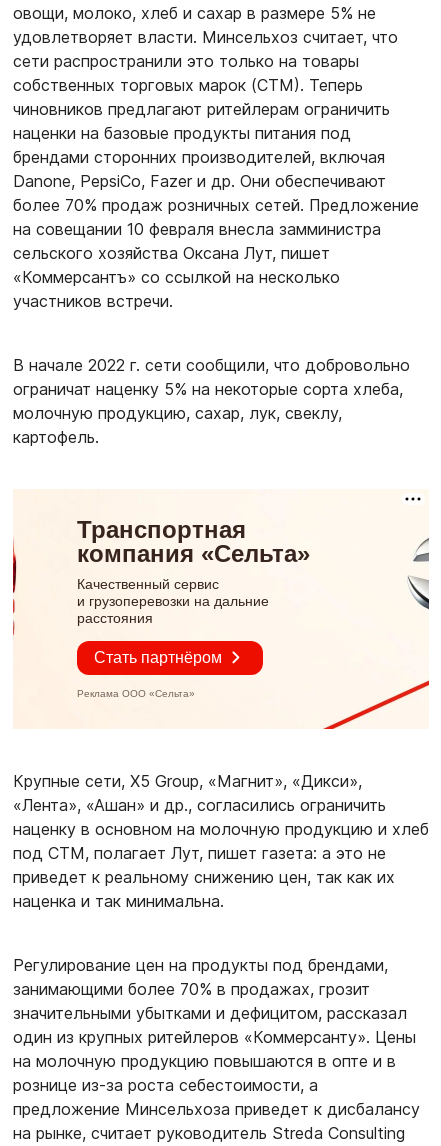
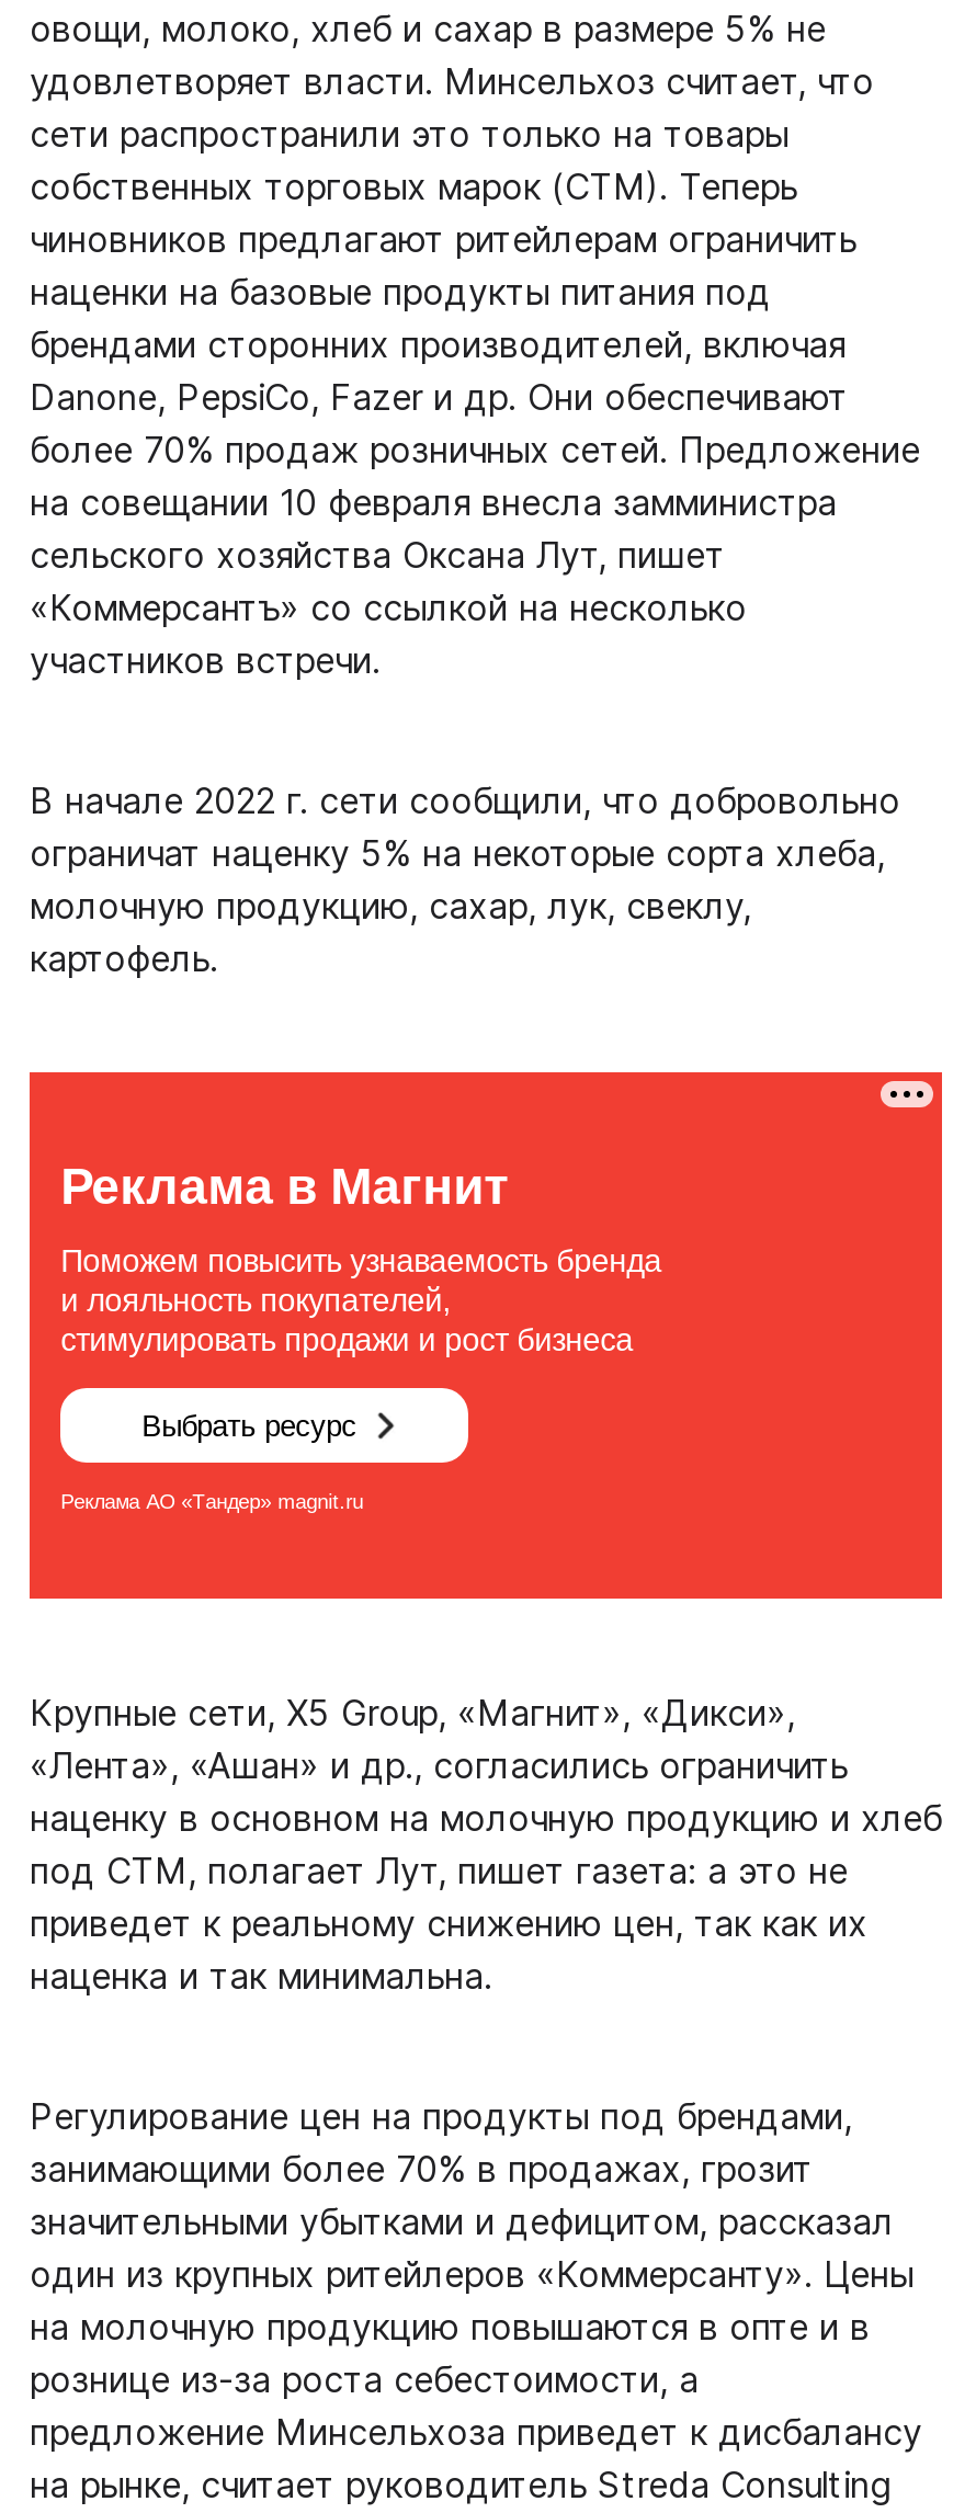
- [image]
+ [image]
